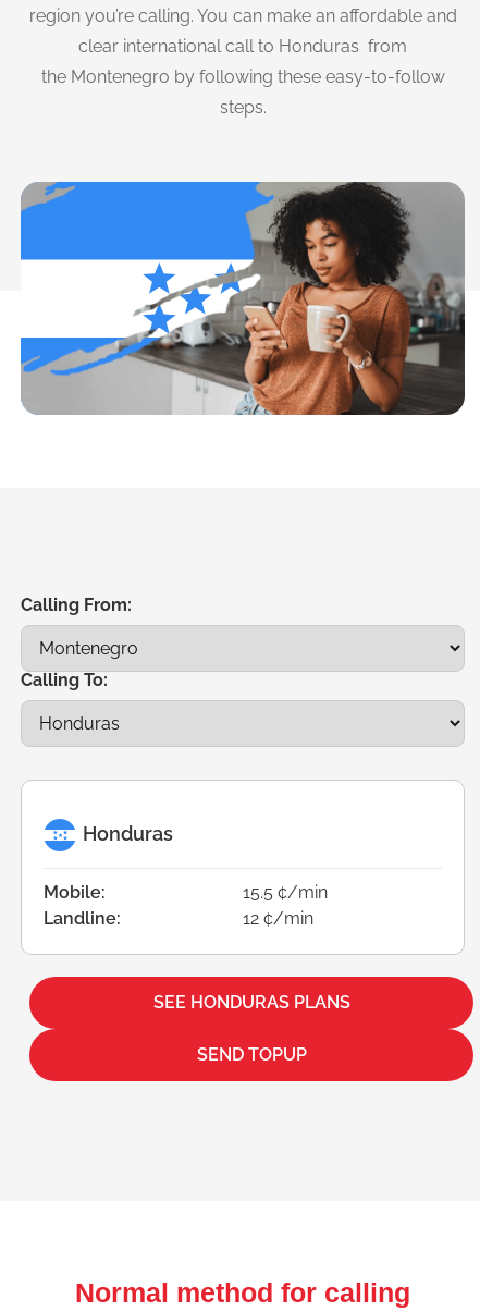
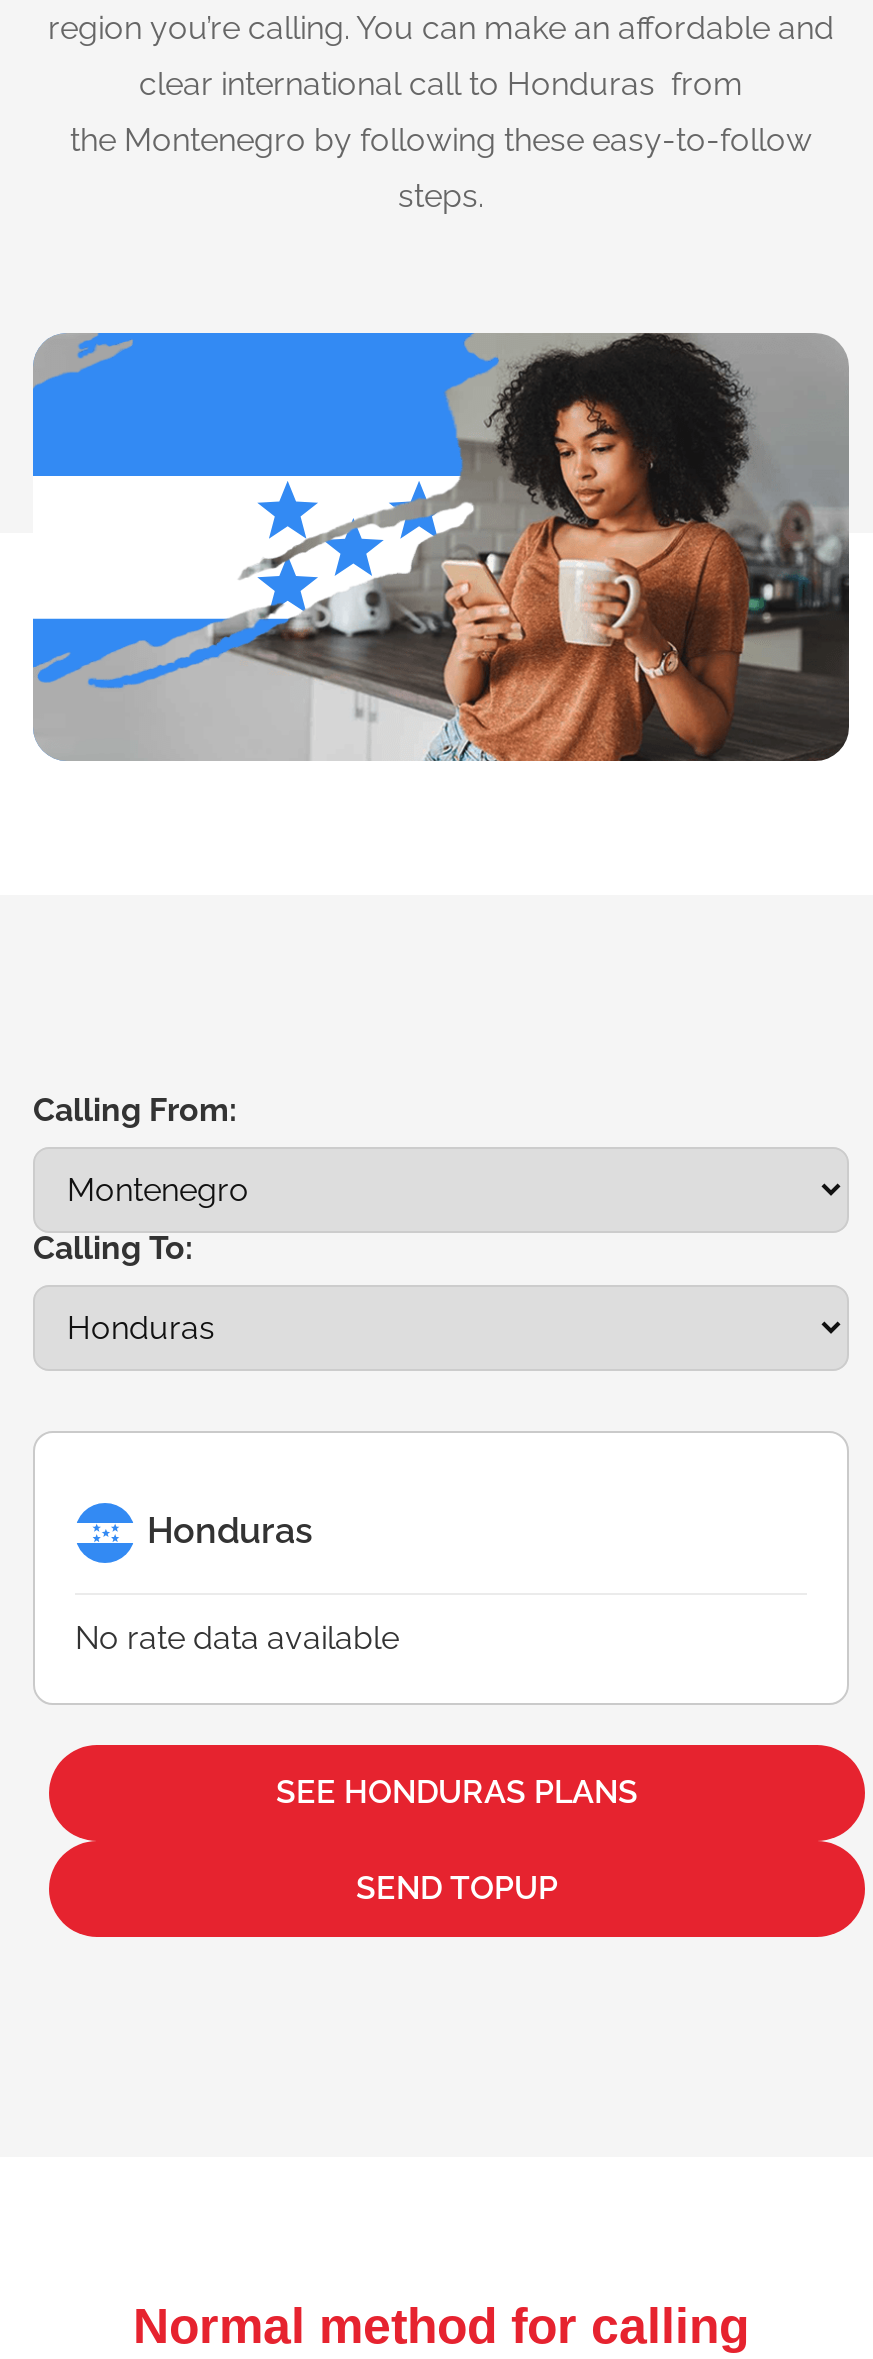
- Mobile:
- 15.5 ¢/min
- Landline:
- 12 ¢/min
+ No rate data available
